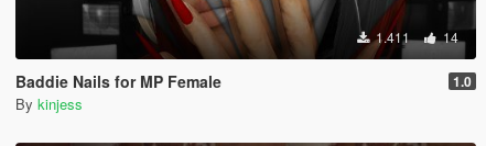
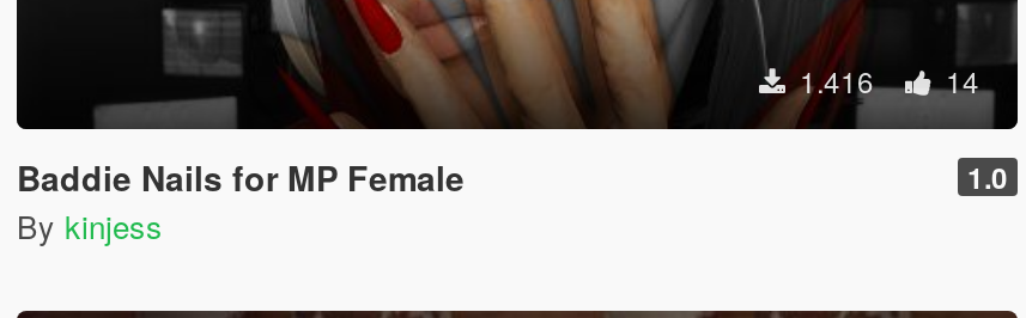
- 1.411
+ 1.416
